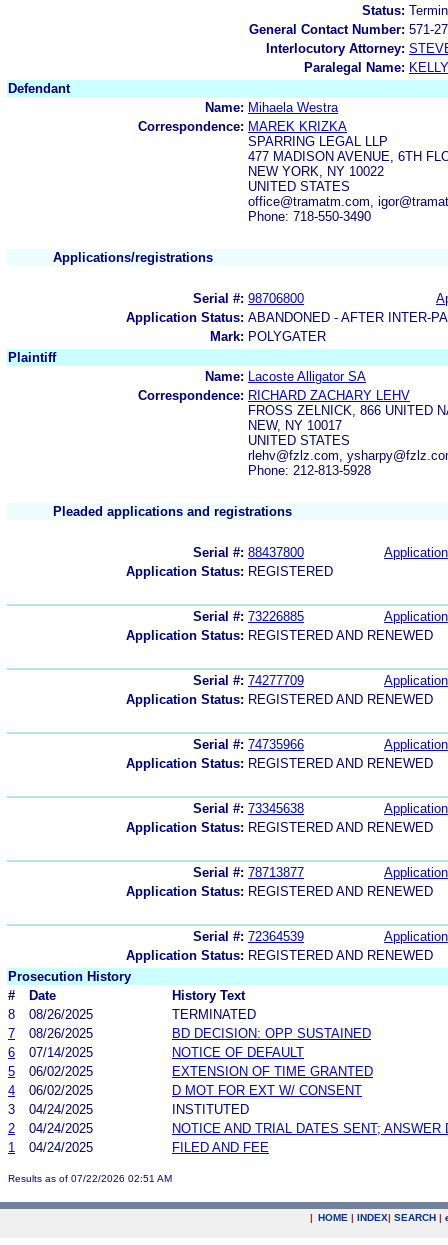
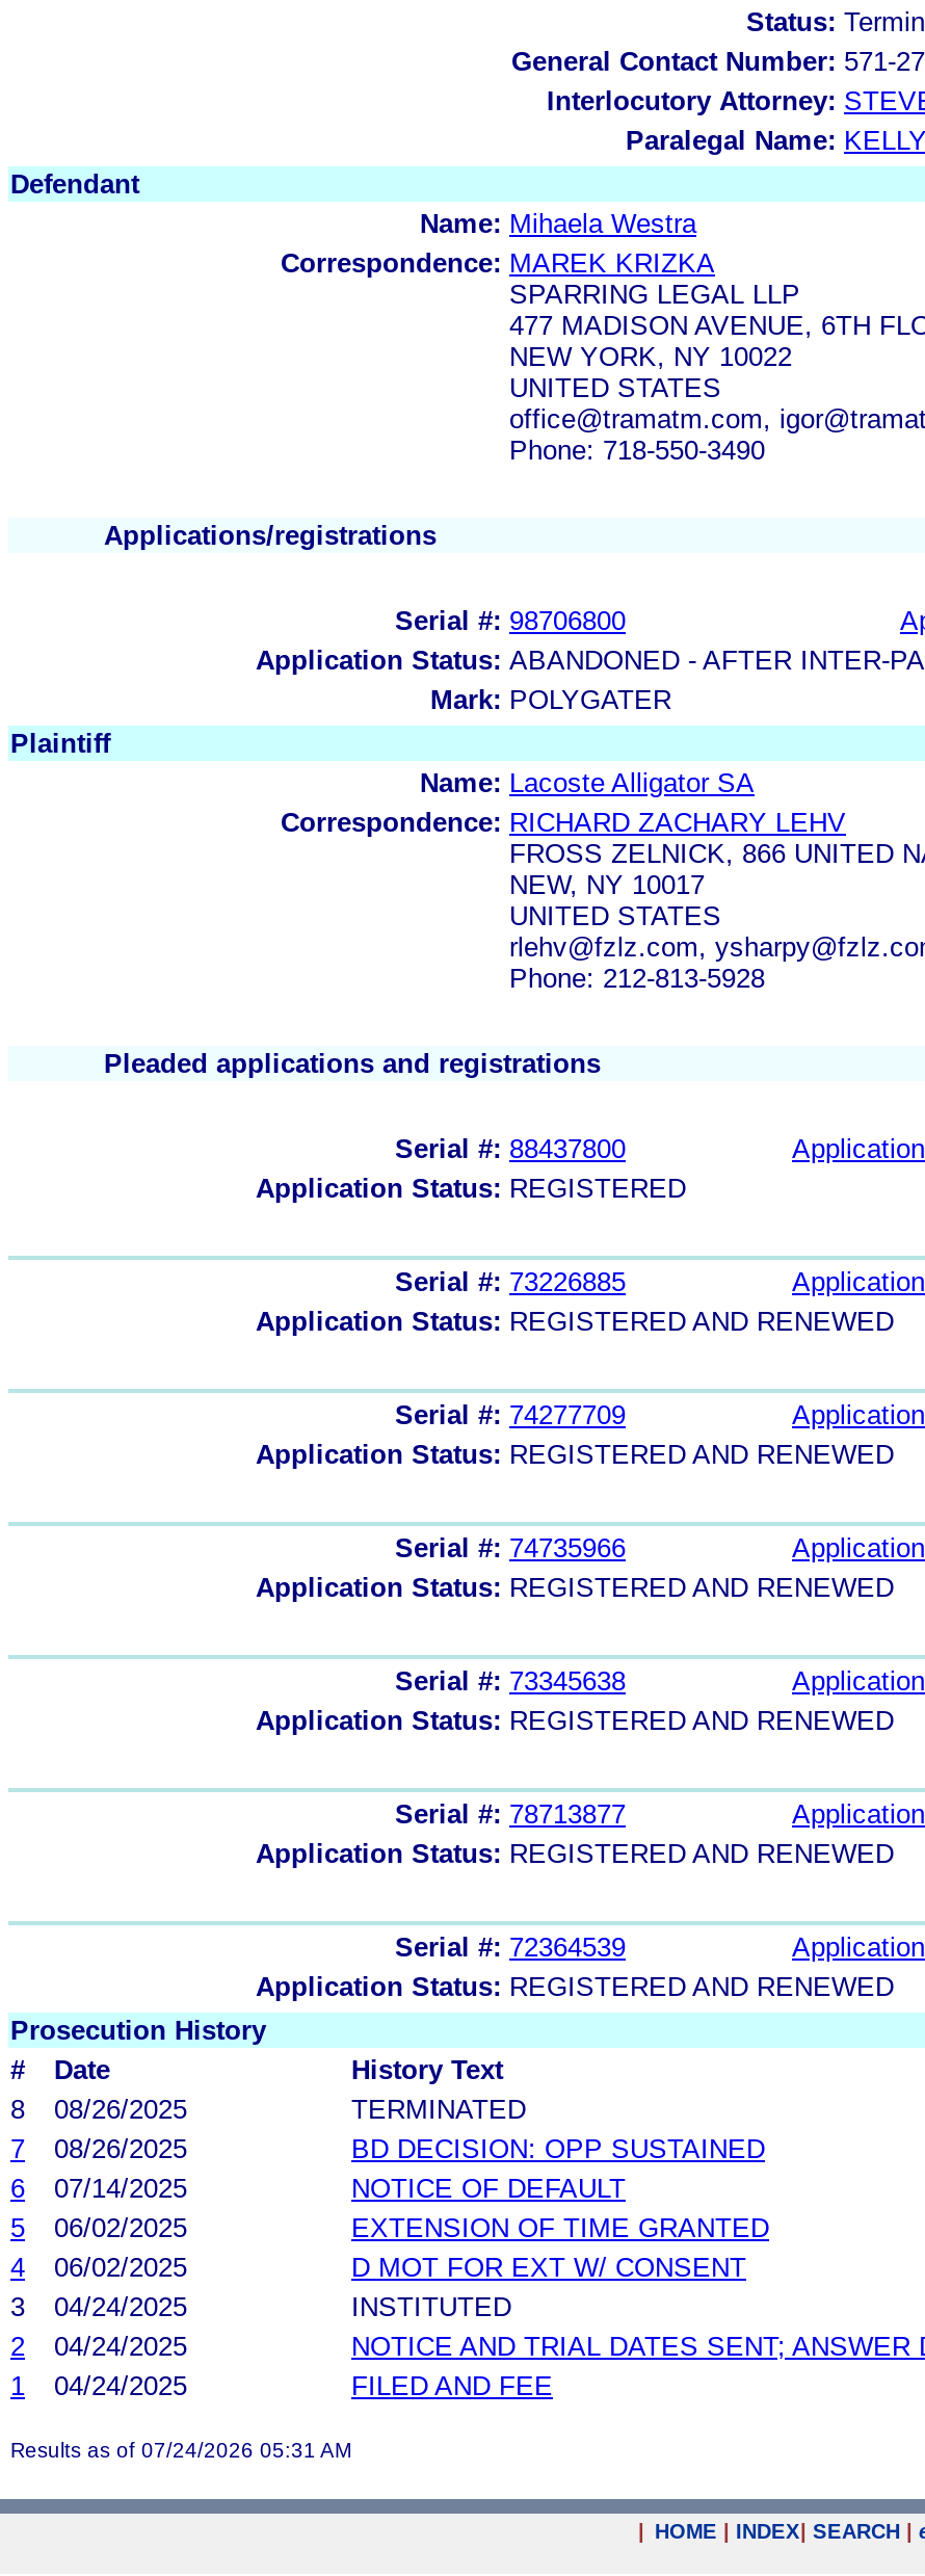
- Results as of 07/22/2026 02:51 AM
+ Results as of 07/24/2026 05:31 AM
